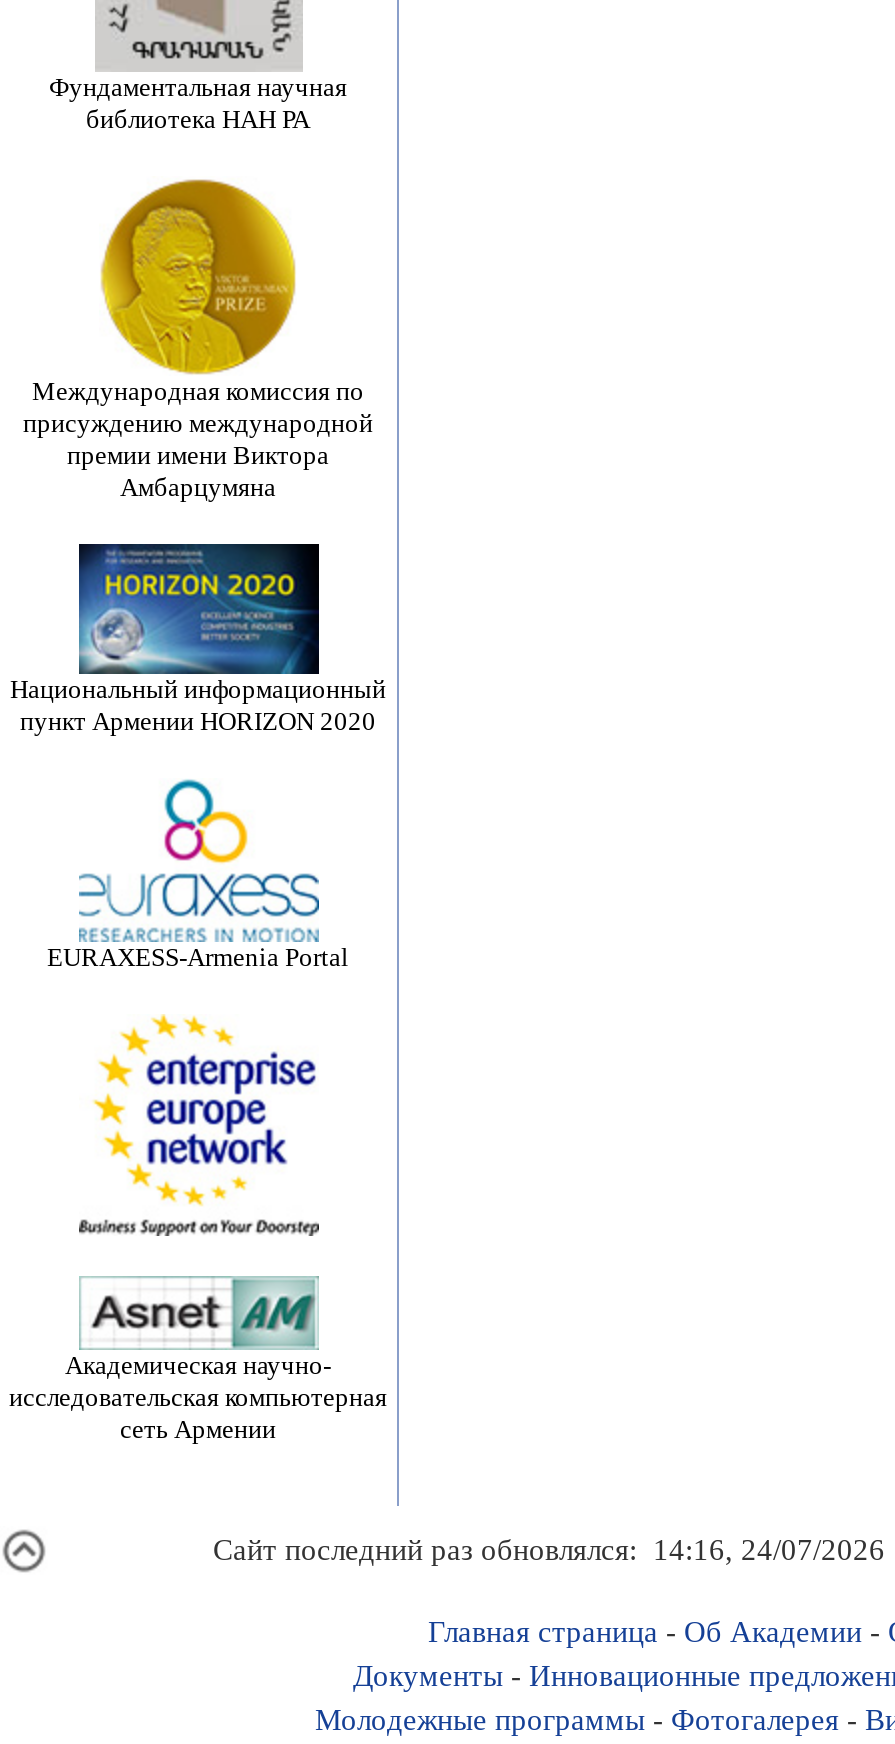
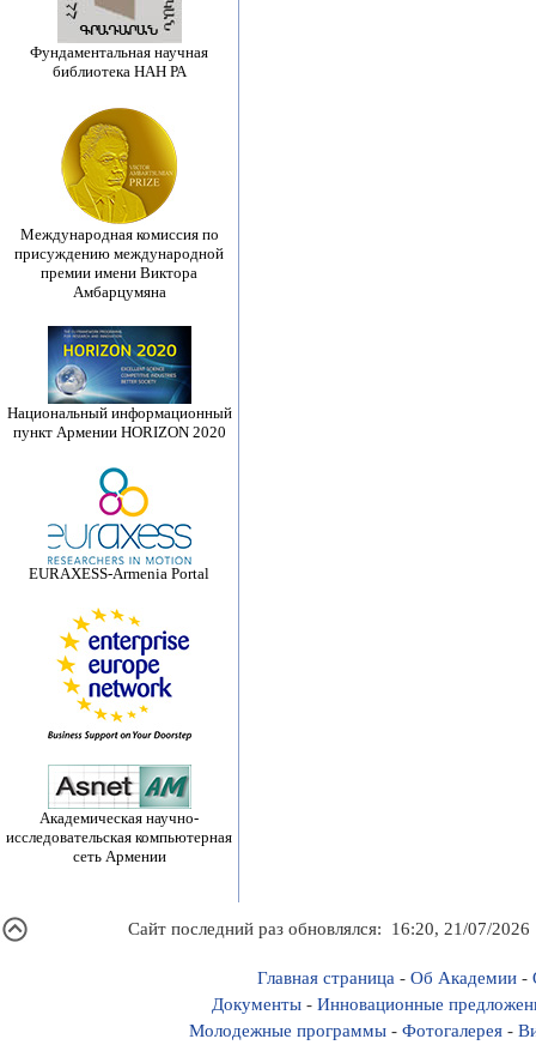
- Сайт последний раз обновлялся: 14:16, 24/07/2026
+ Сайт последний раз обновлялся: 16:20, 21/07/2026
